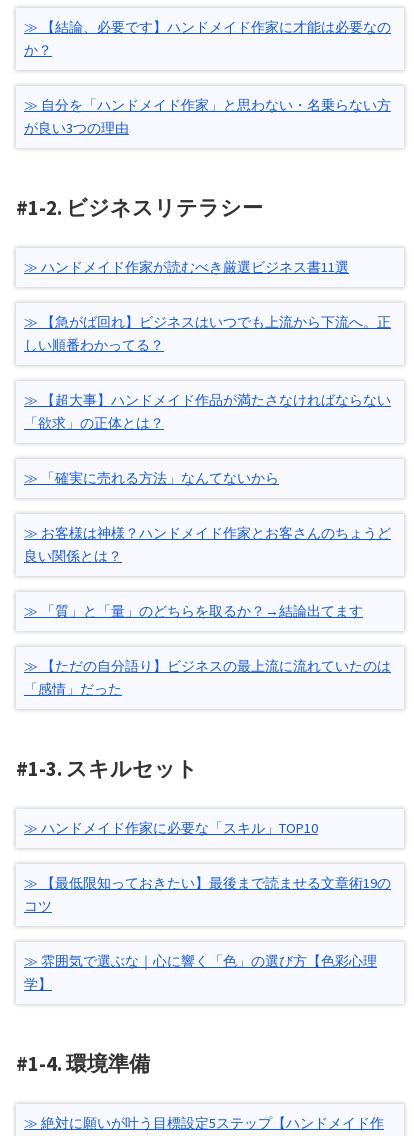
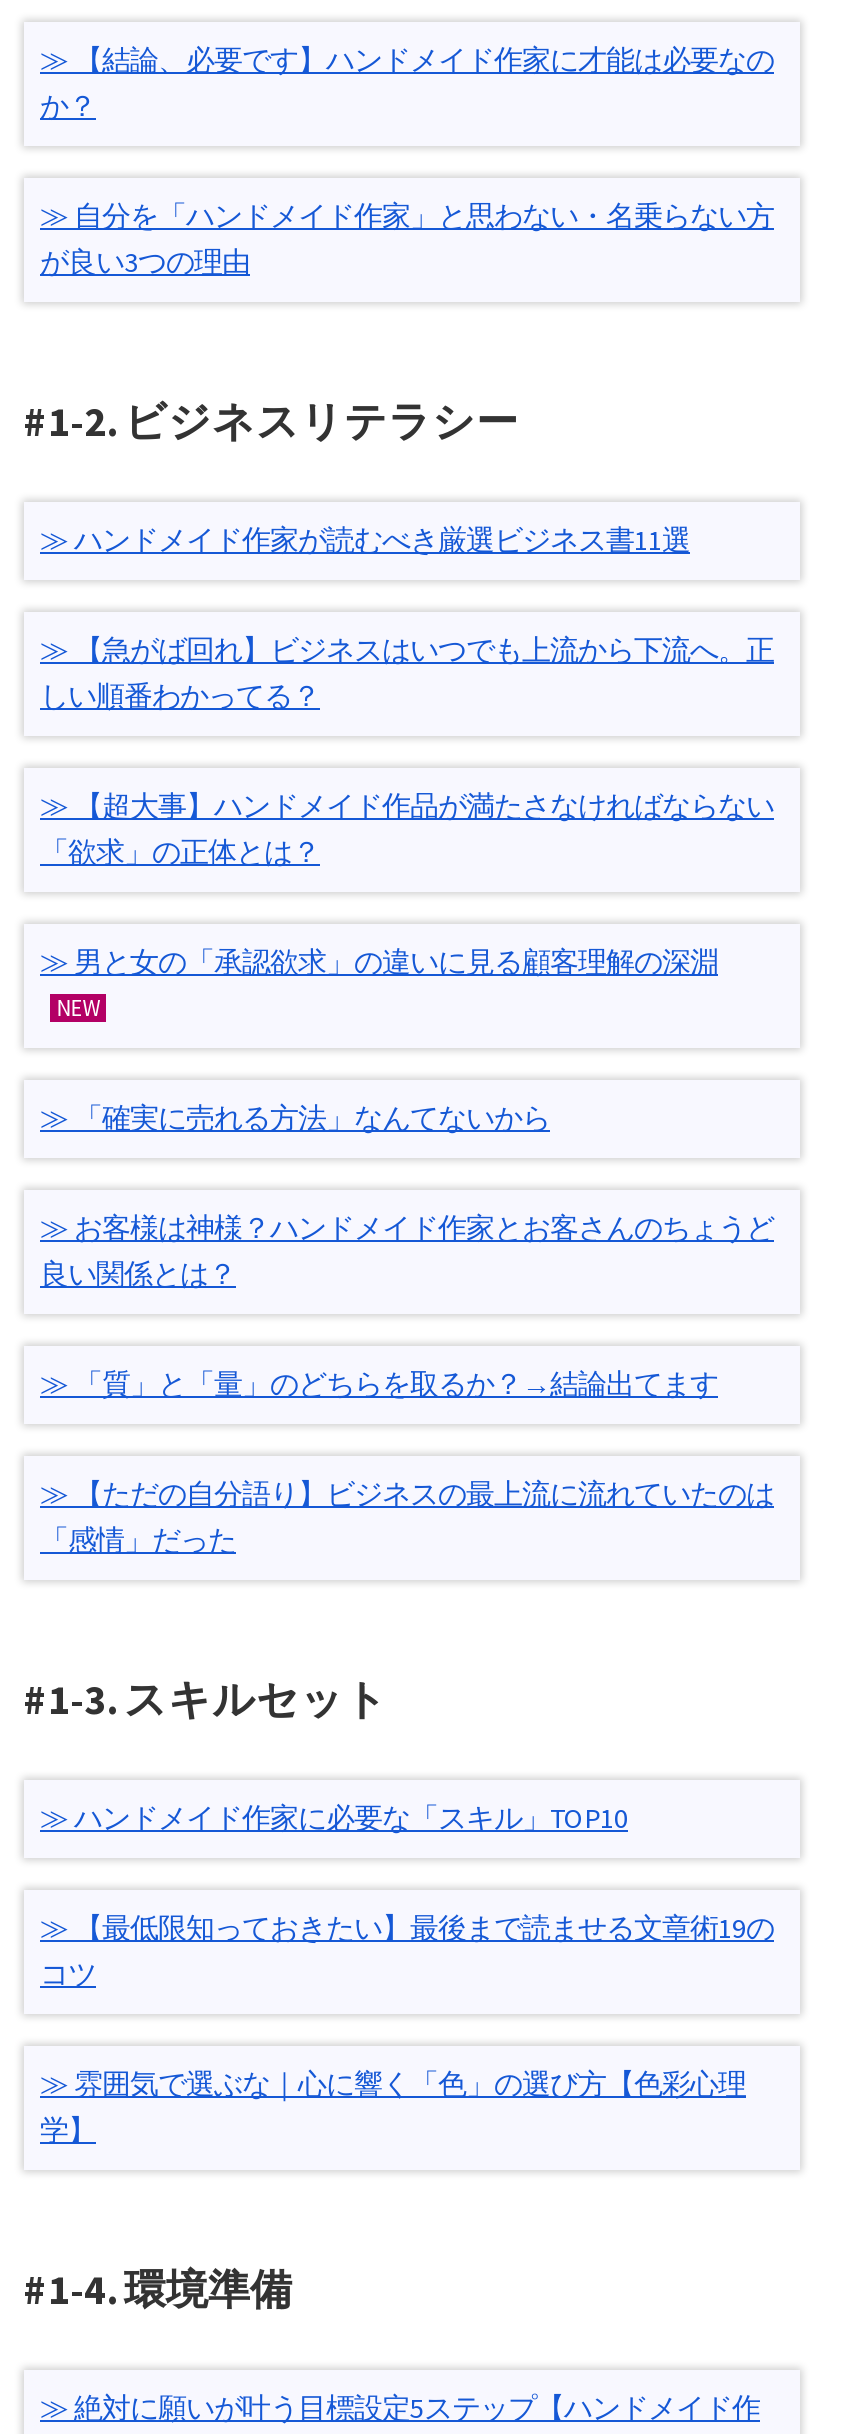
+ 男と女の「承認欲求」の違いに見る顧客理解の深淵
+ NEW
